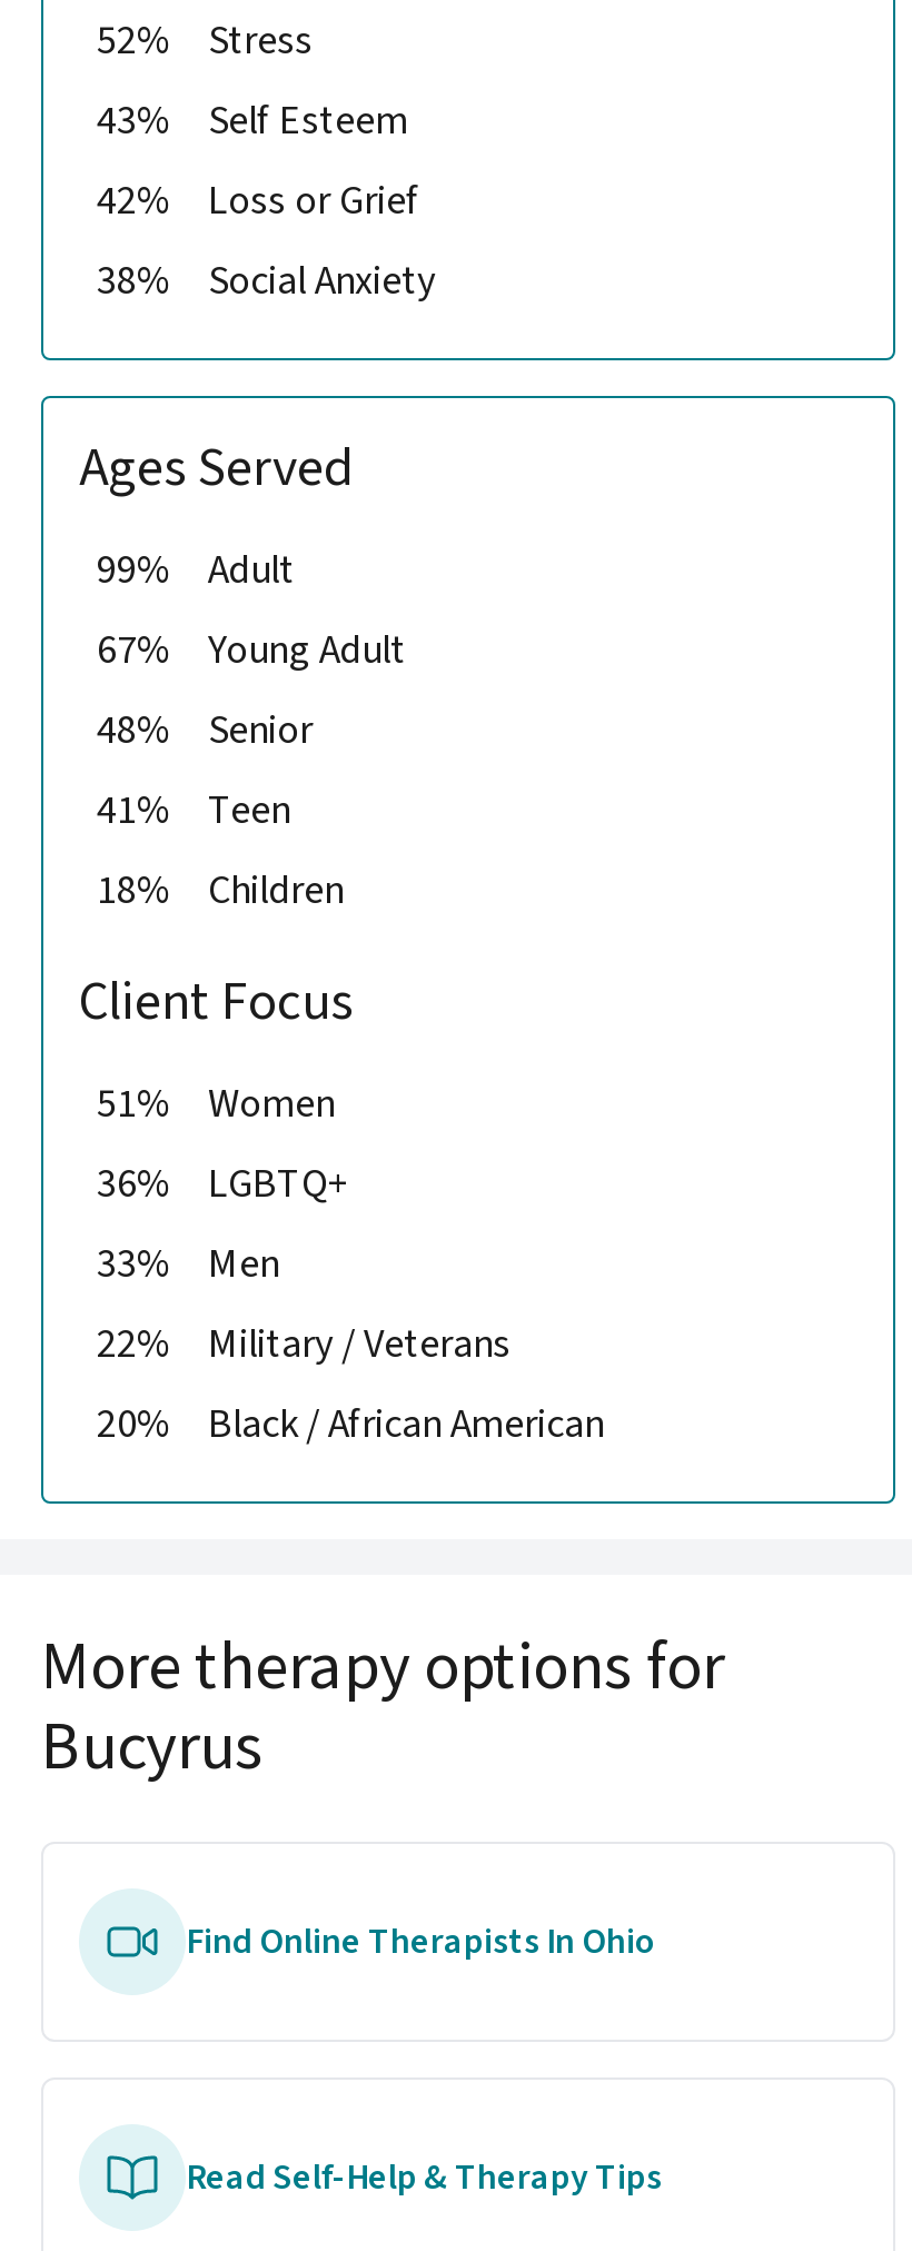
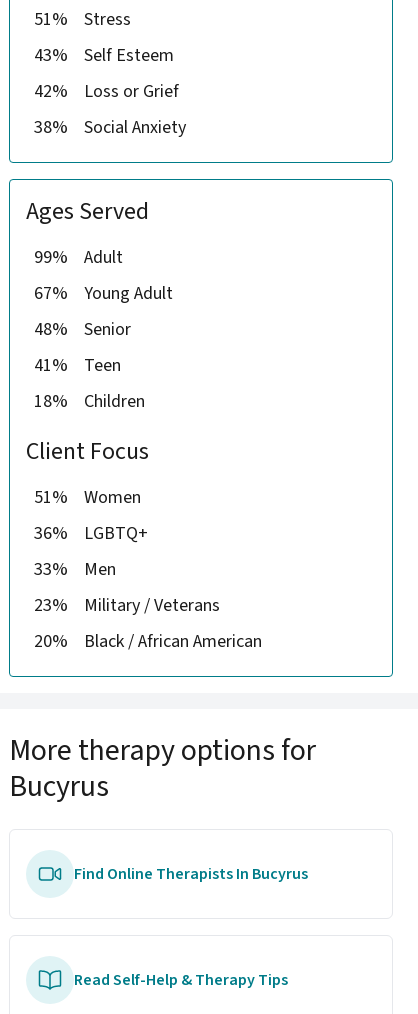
- 52% Stress
+ 51% Stress

- 22% Military / Veterans
+ 23% Military / Veterans

- Find Online Therapists In Ohio
+ Find Online Therapists In Bucyrus
